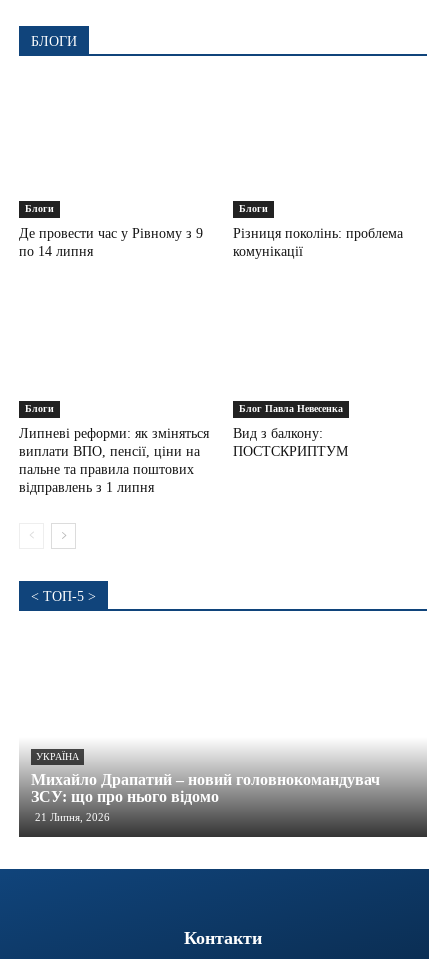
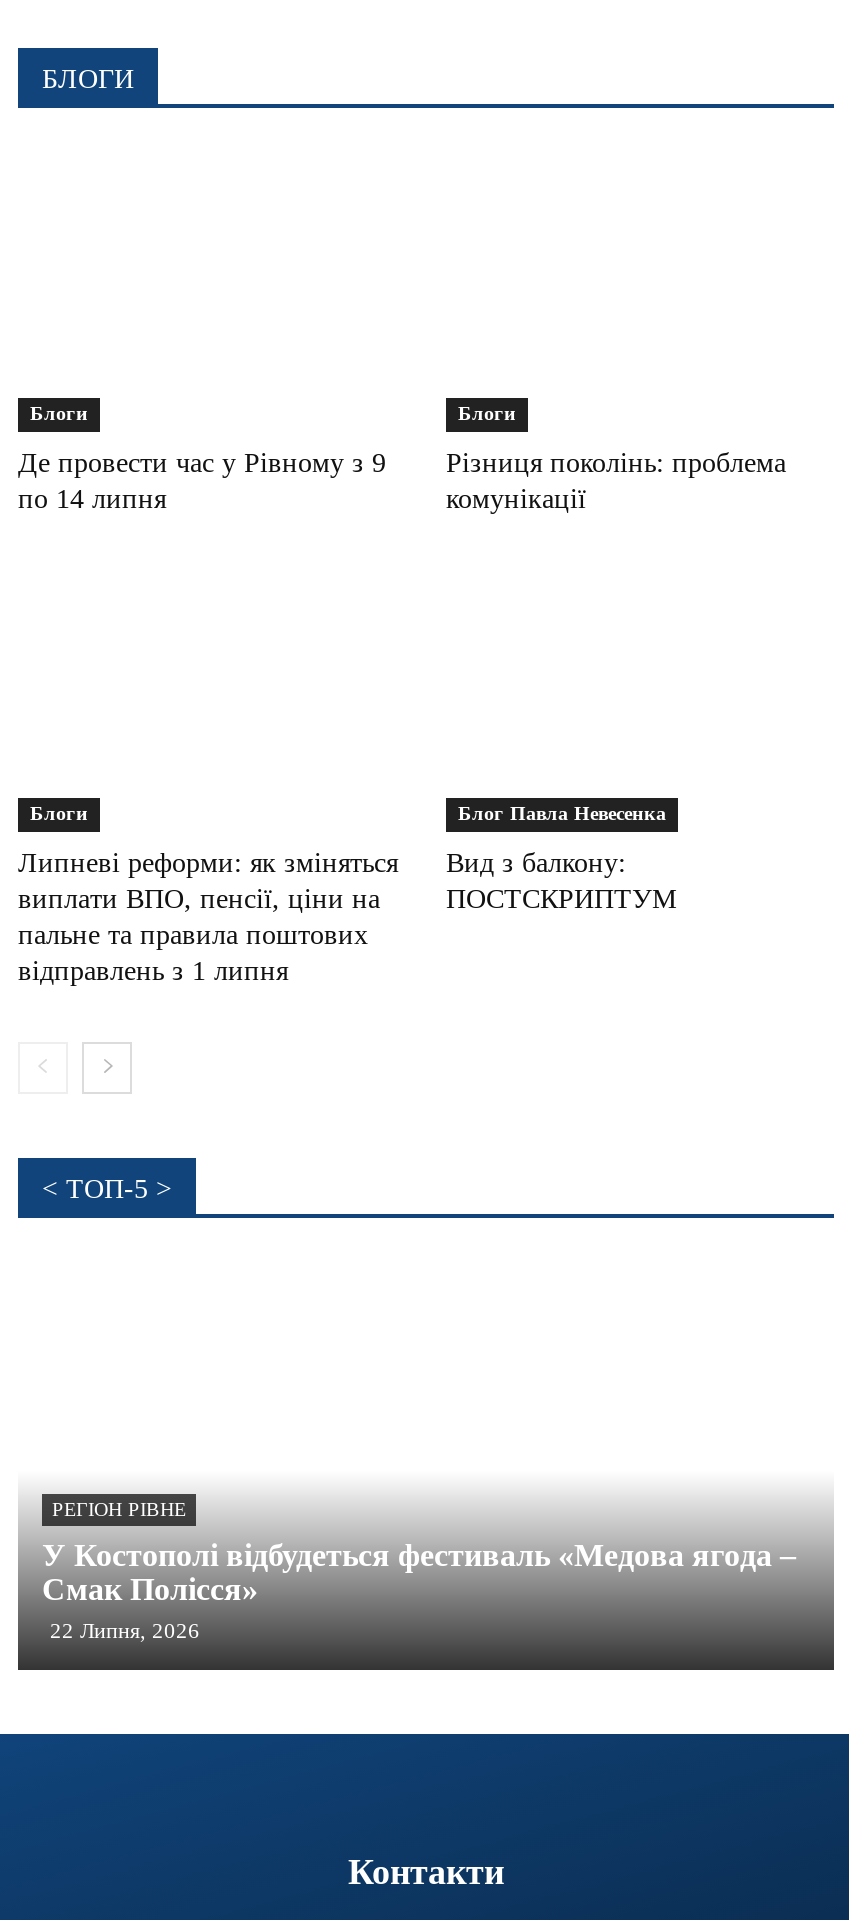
- УКРАЇНА
+ РЕГІОН РІВНЕ

- Михайло Драпатий – новий головнокомандувач
- ЗСУ: що про нього відомо
- 21 Липня, 2026
+ У Костополі відбудеться фестиваль «Медова ягода –
+ Смак Полісся»
+ 22 Липня, 2026
